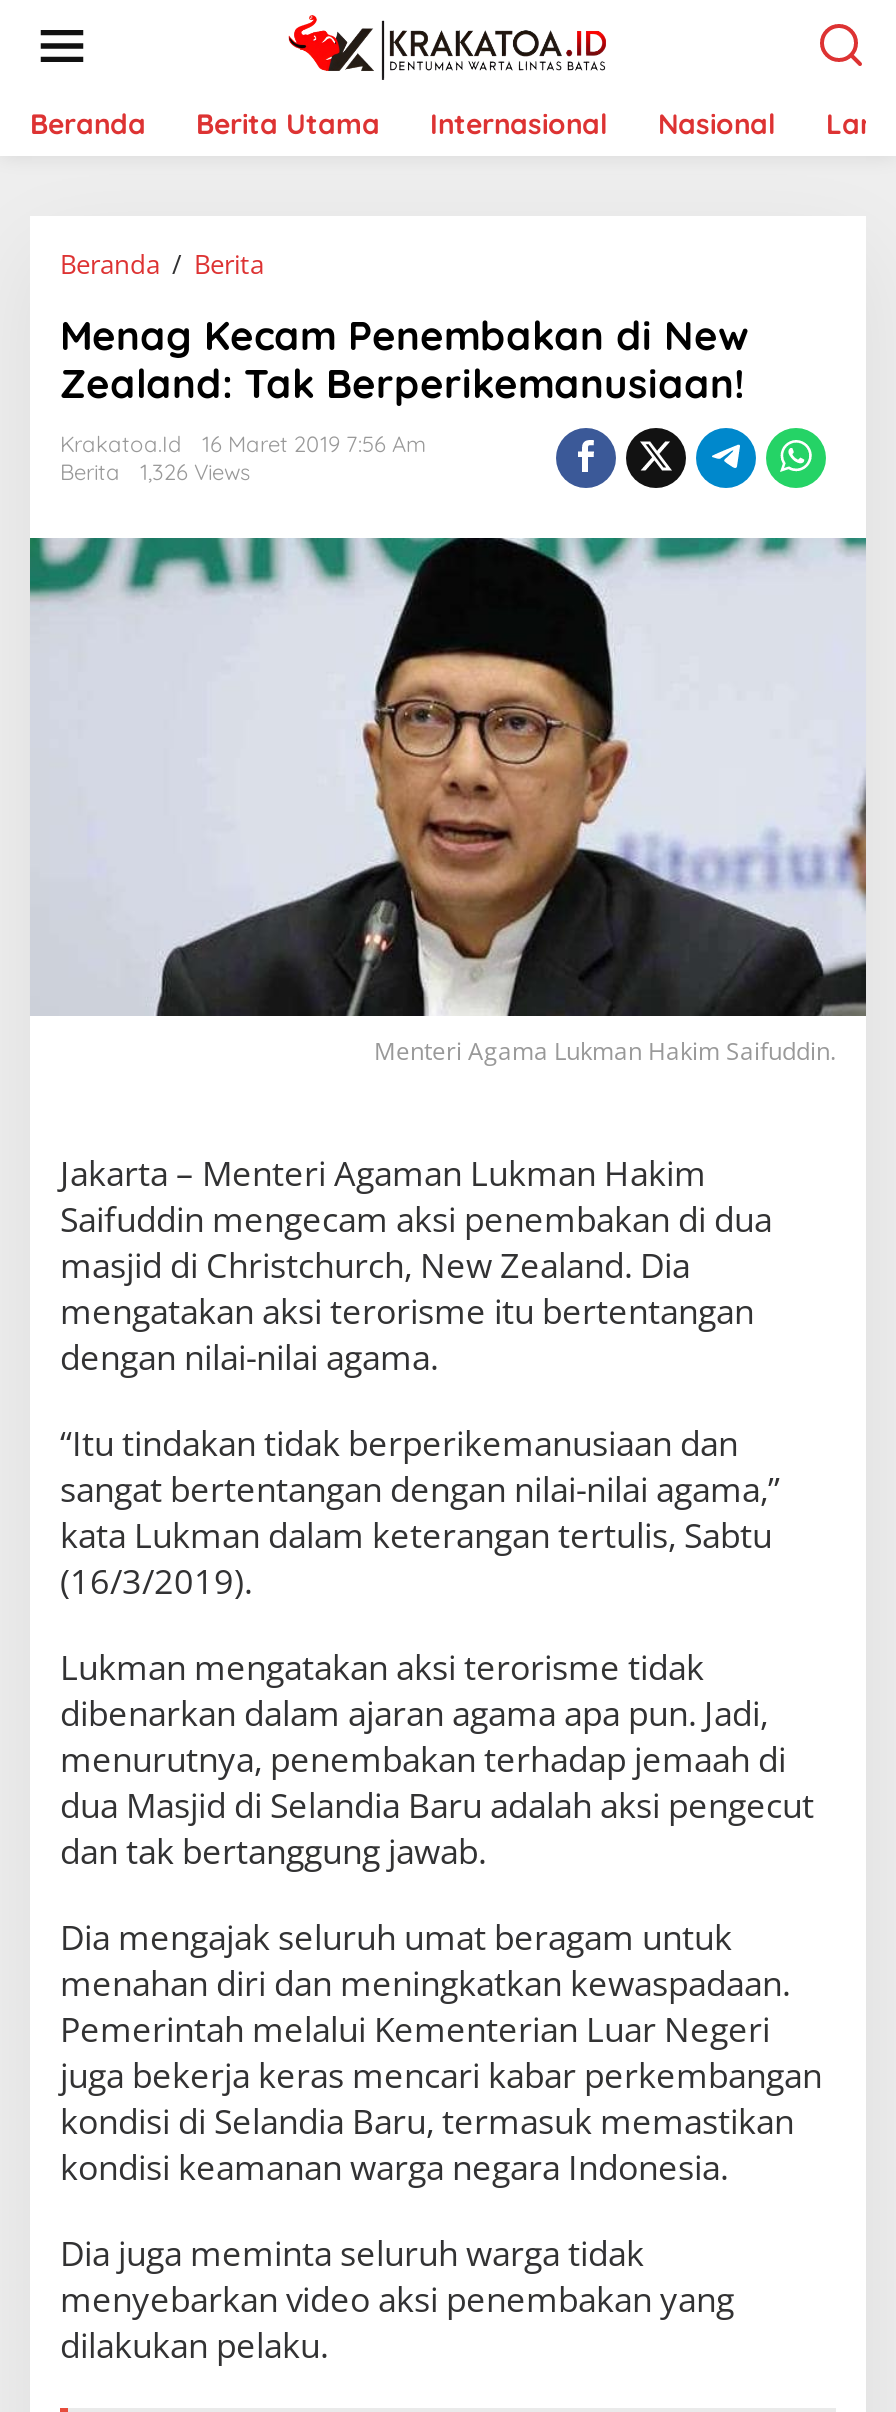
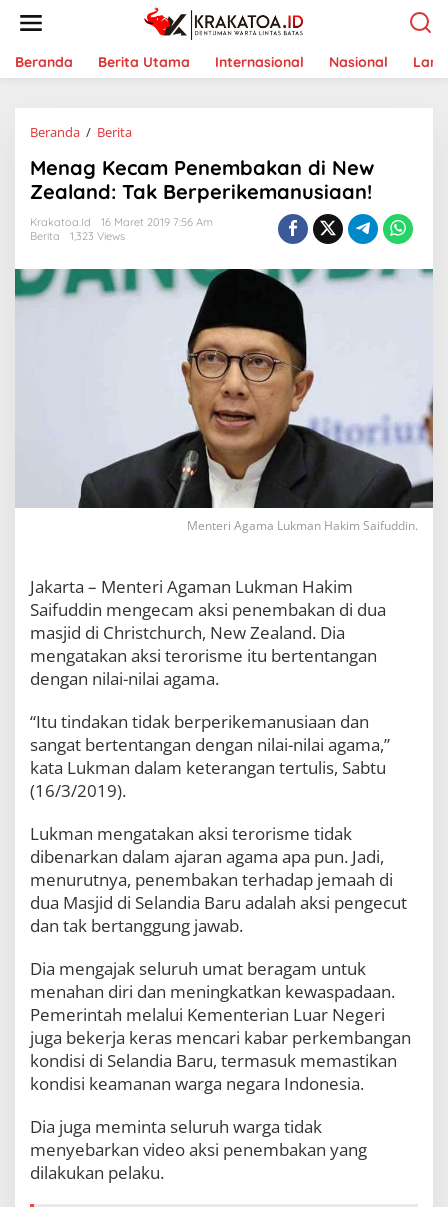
- 1,326 Views
+ 1,323 Views
